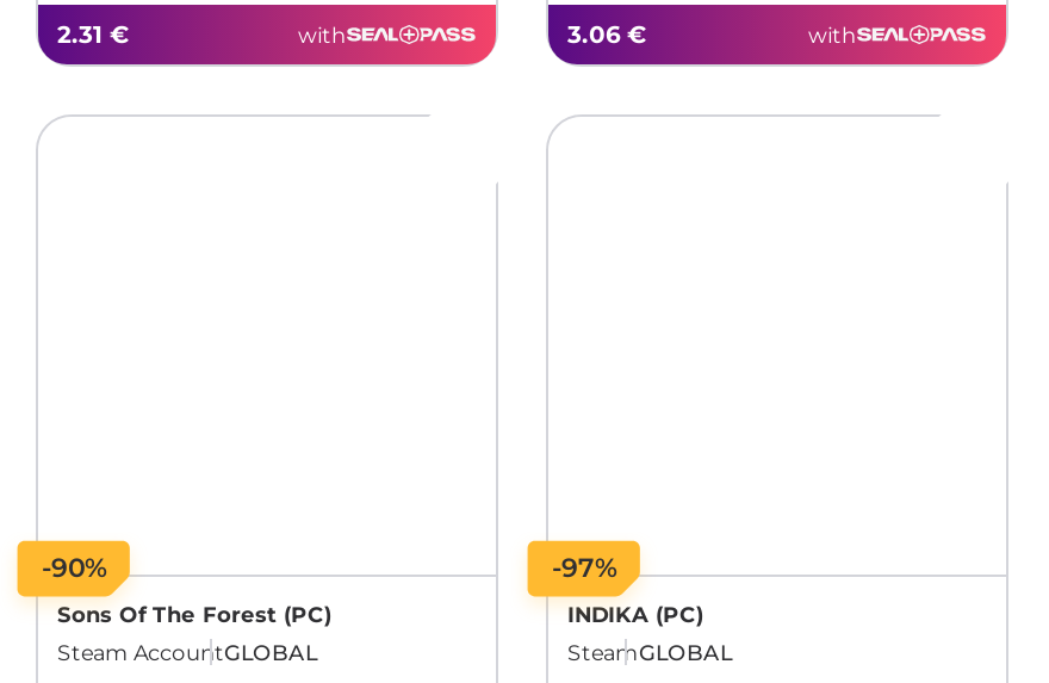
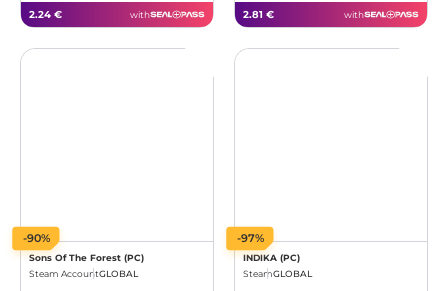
- 2.31 €
+ 2.24 €

- 3.06 €
+ 2.81 €
